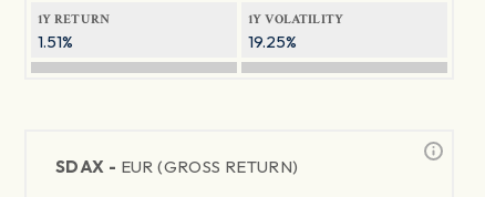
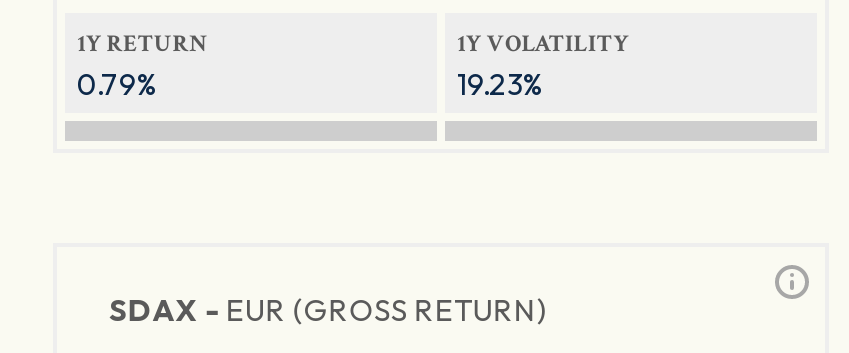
- 1.51%
+ 0.79%

- 19.25%
+ 19.23%
